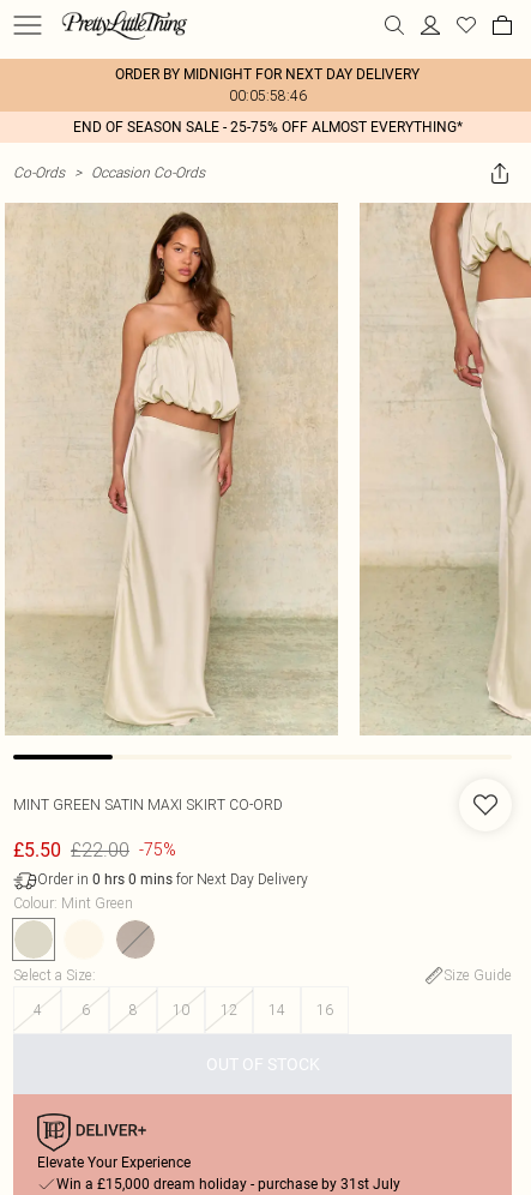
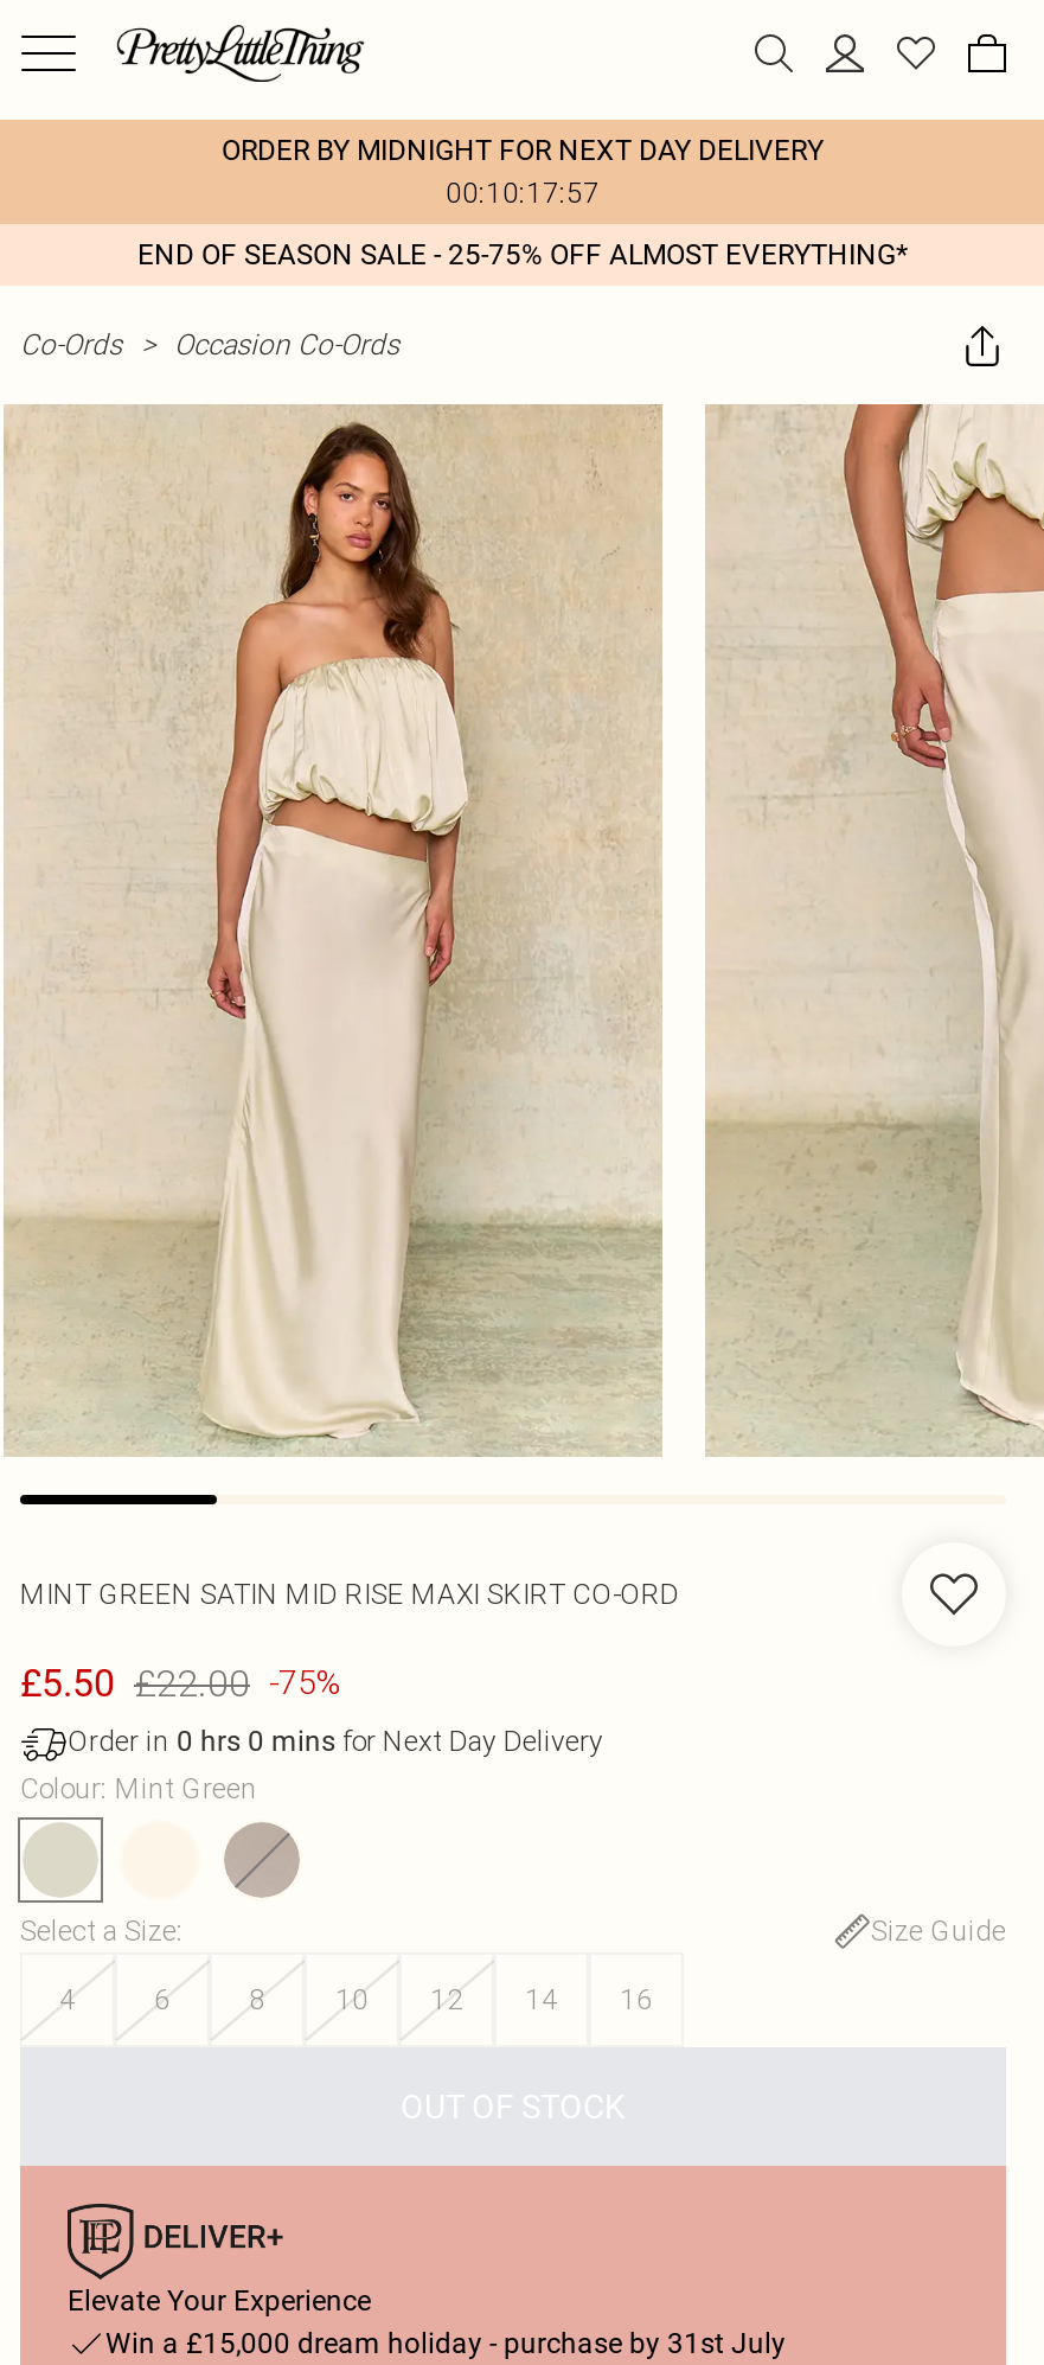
- 00:05:58:46
+ 00:10:17:57

- MINT GREEN SATIN MAXI SKIRT CO-ORD
+ MINT GREEN SATIN MID RISE MAXI SKIRT CO-ORD
